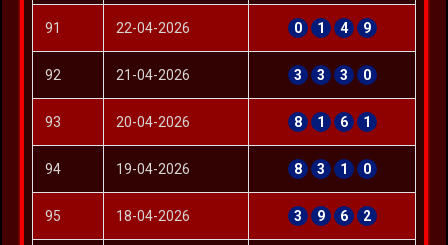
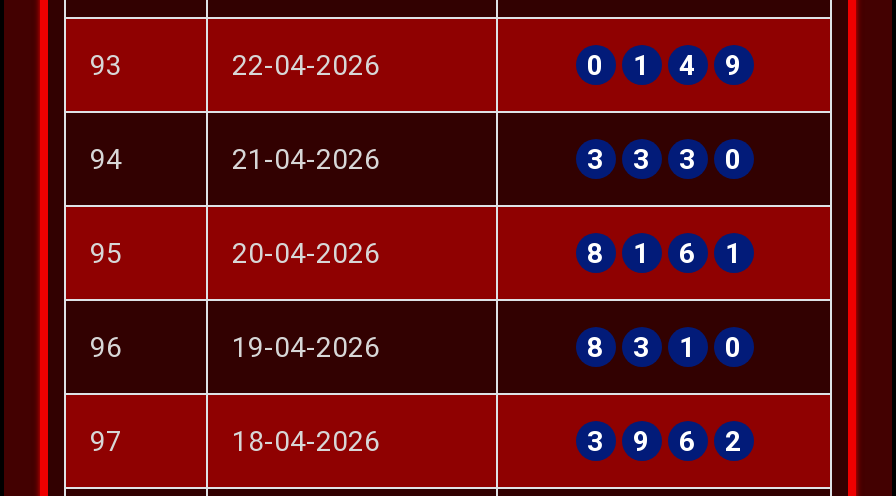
- 91
+ 93

- 92
+ 94

- 93
+ 95

- 94
+ 96

- 95
+ 97
